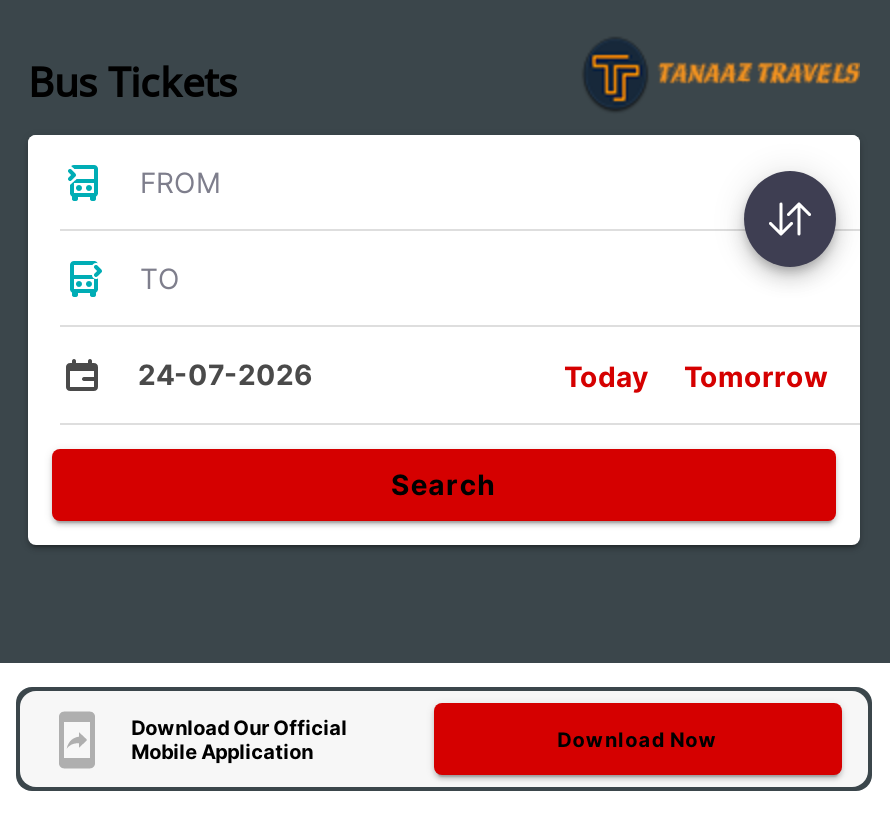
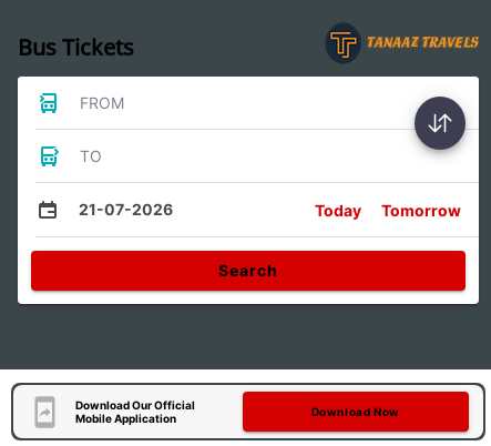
- 24-07-2026
+ 21-07-2026
